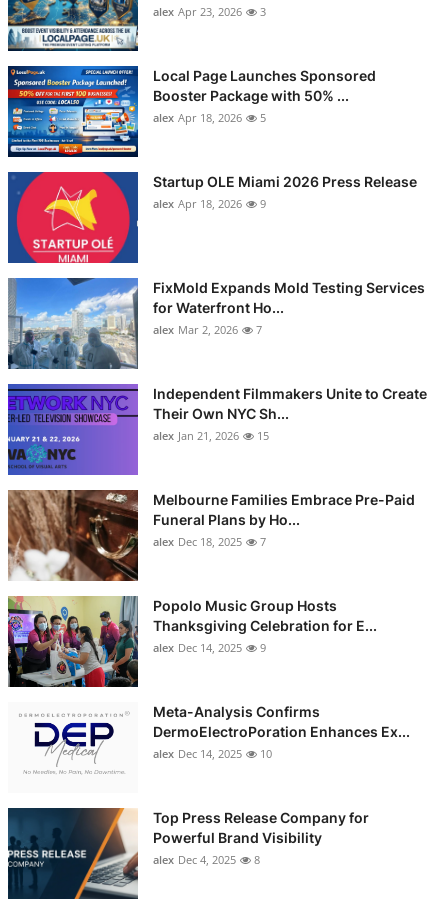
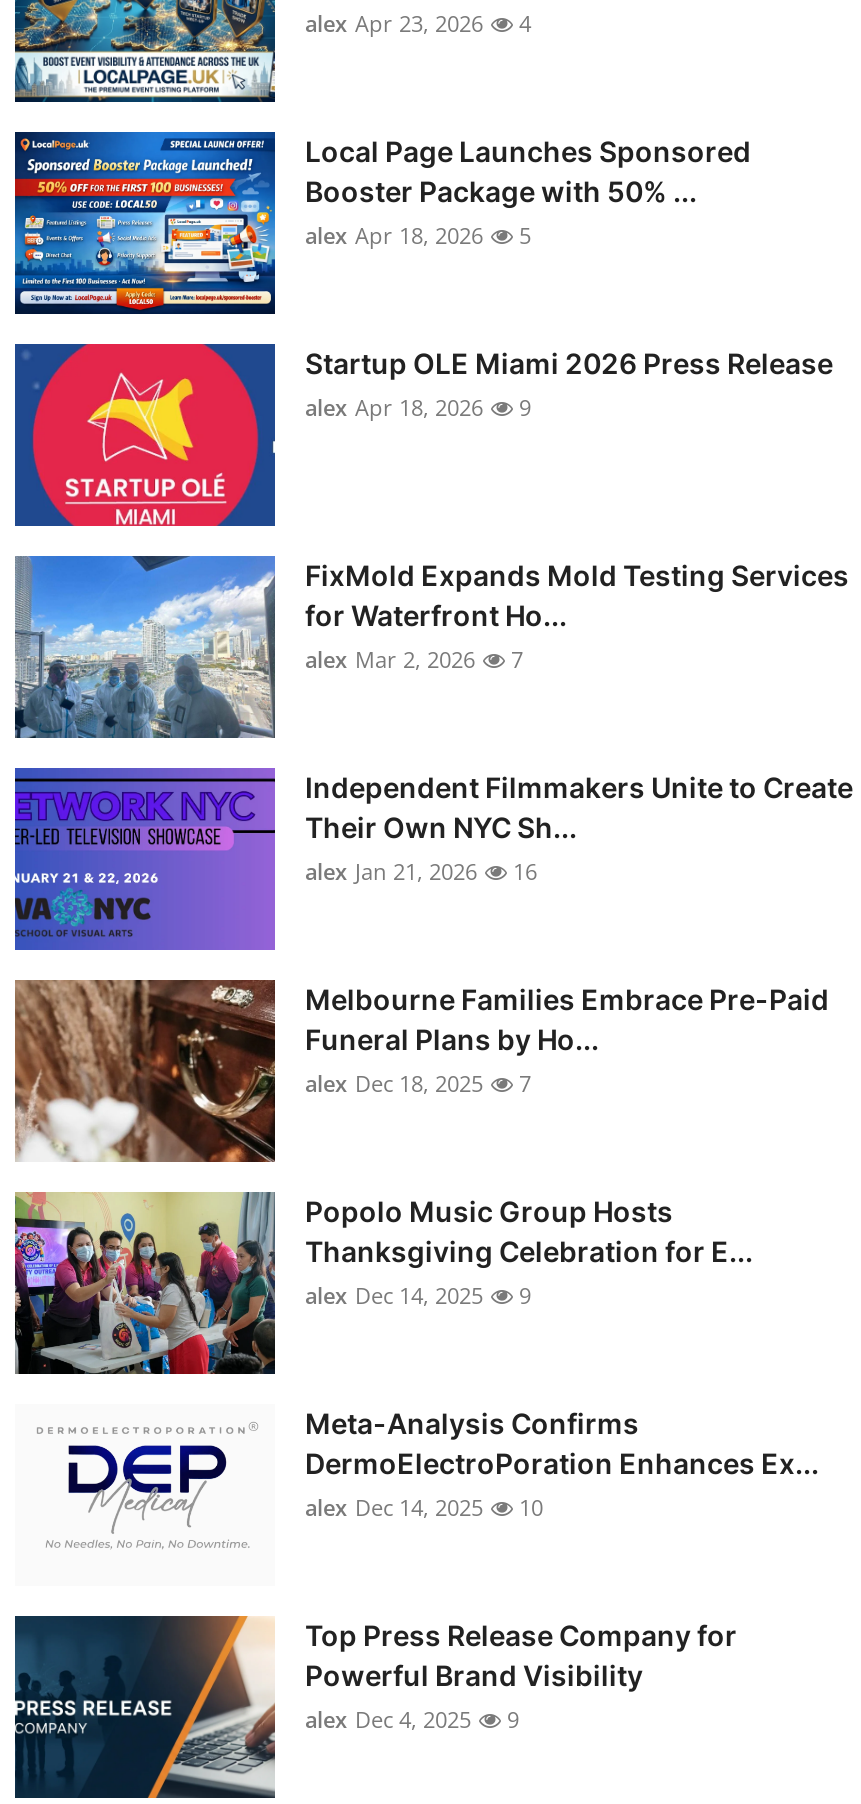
- alex Apr 23, 2026 3
+ alex Apr 23, 2026 4

- alex Jan 21, 2026 15
+ alex Jan 21, 2026 16

- alex Dec 4, 2025 8
+ alex Dec 4, 2025 9
